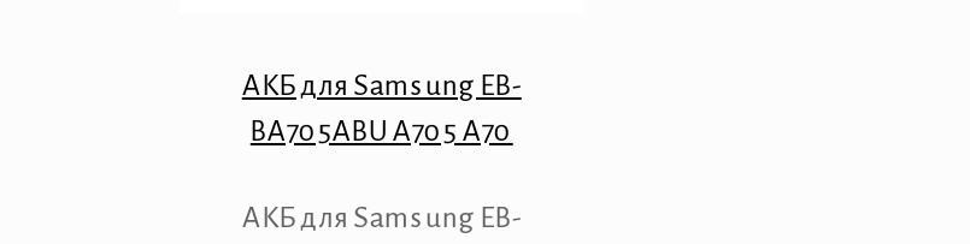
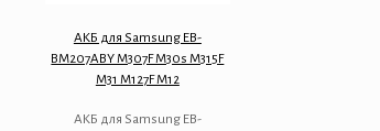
- BA705ABU A705 A70
+ BM207ABY M307F M30s M315F
+ M31 M127F M12
